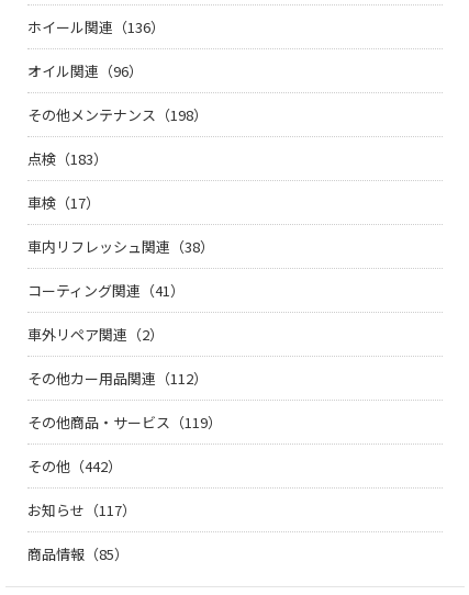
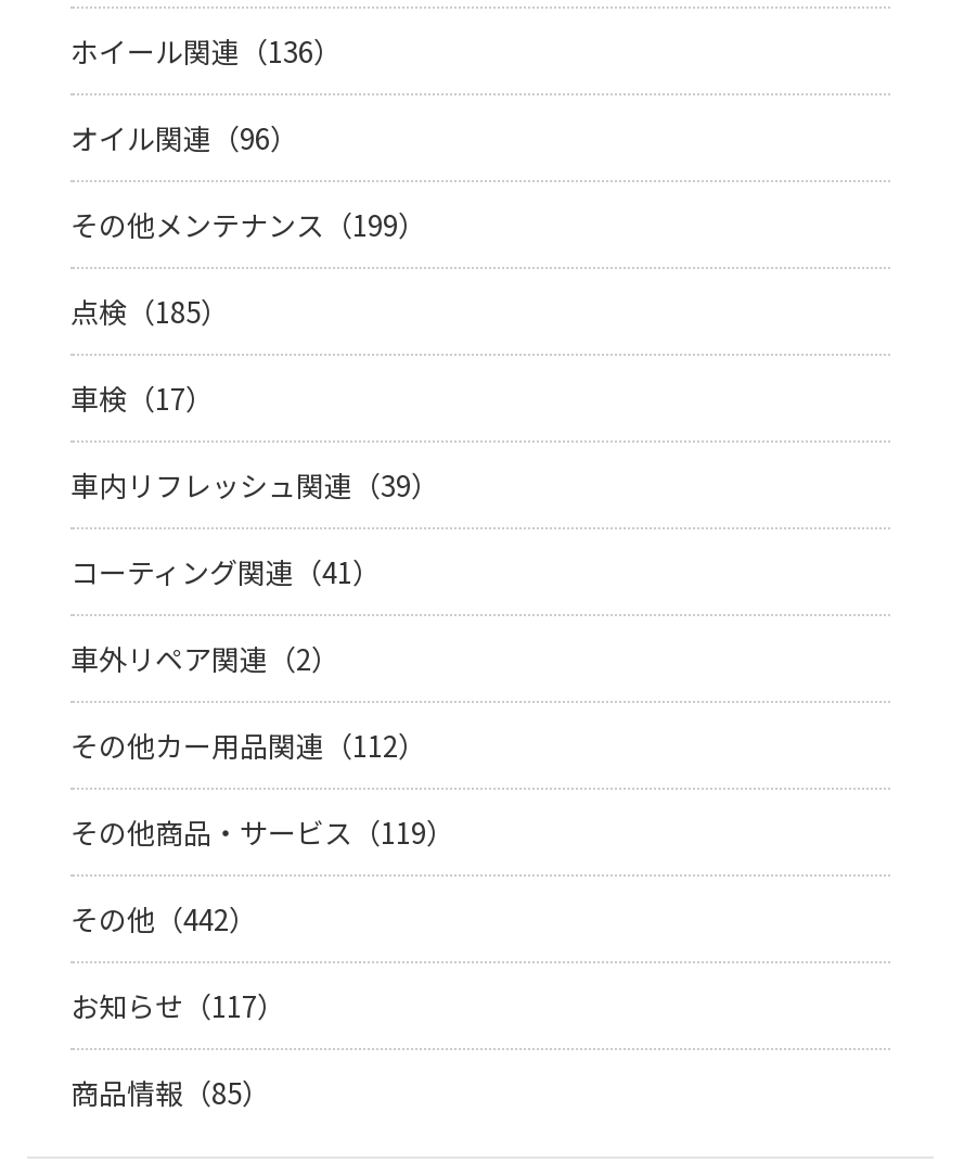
- その他メンテナンス（198）
+ その他メンテナンス（199）

- 点検（183）
+ 点検（185）

- 車内リフレッシュ関連（38）
+ 車内リフレッシュ関連（39）
